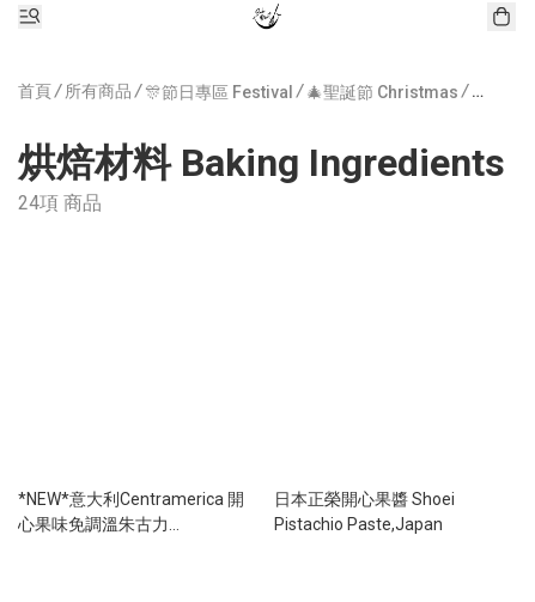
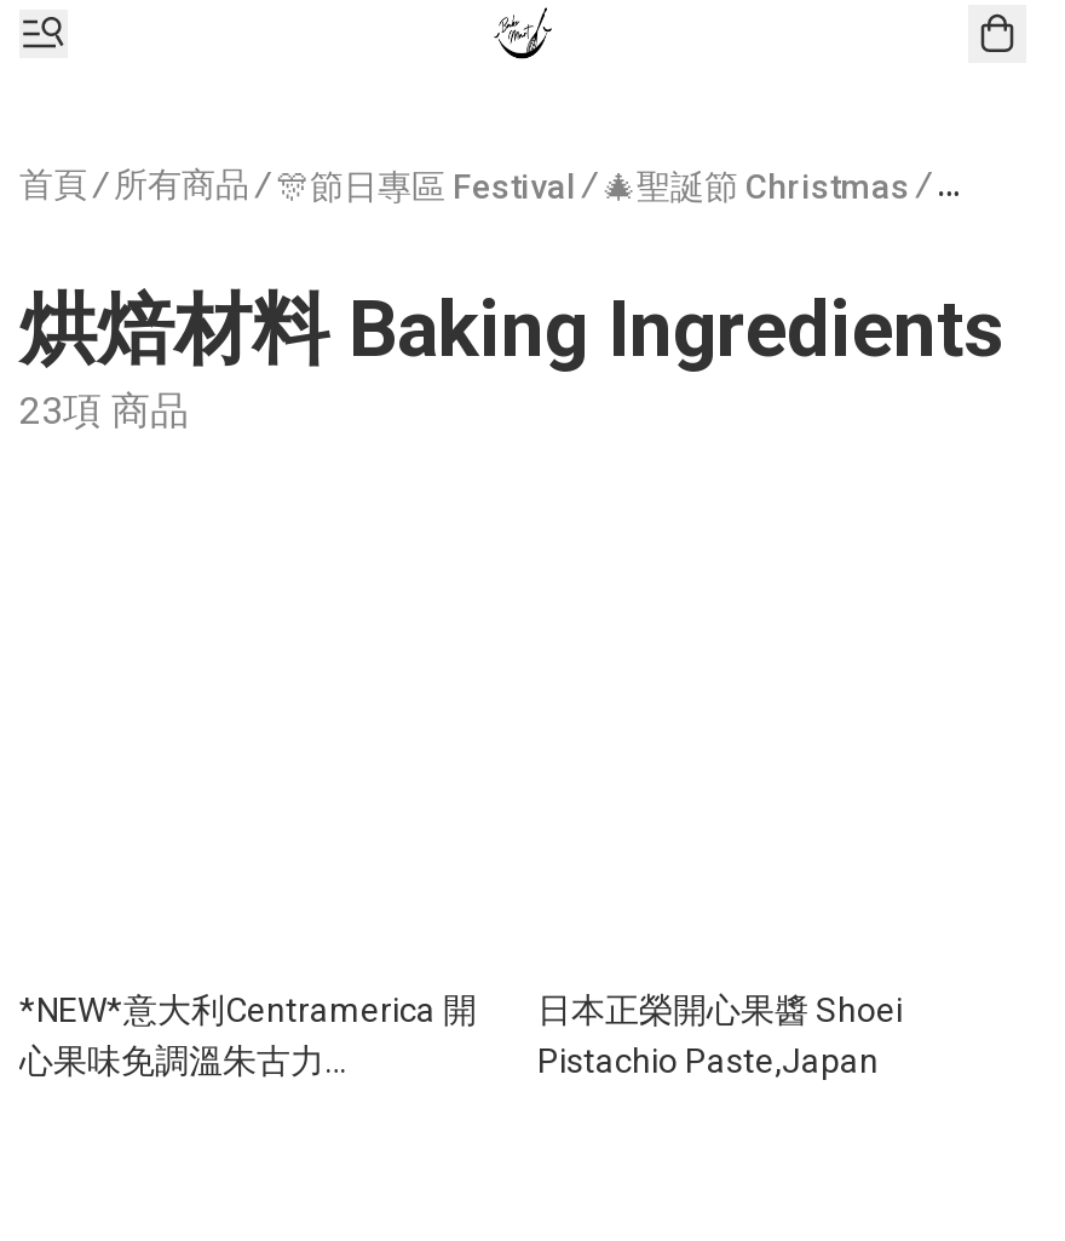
- 24項 商品
+ 23項 商品
